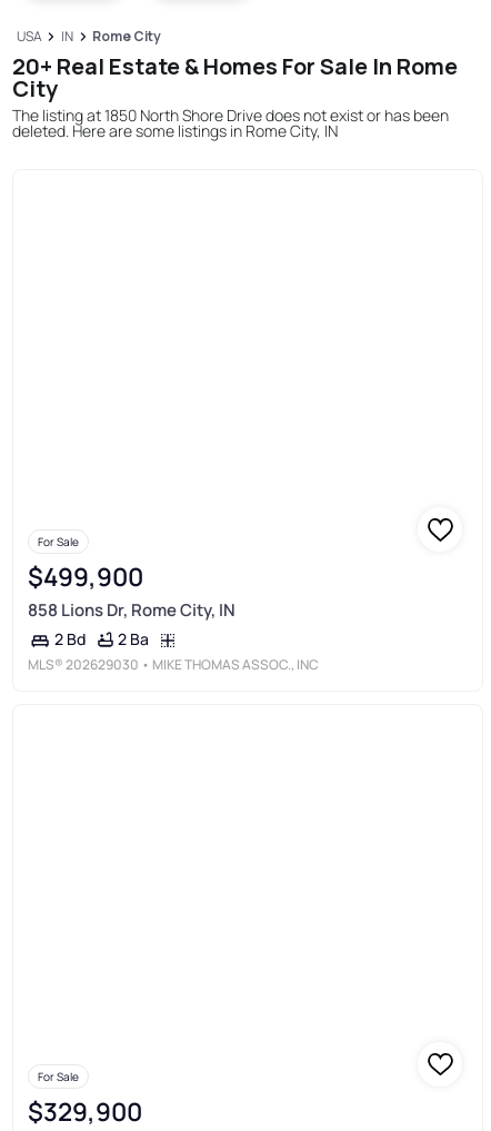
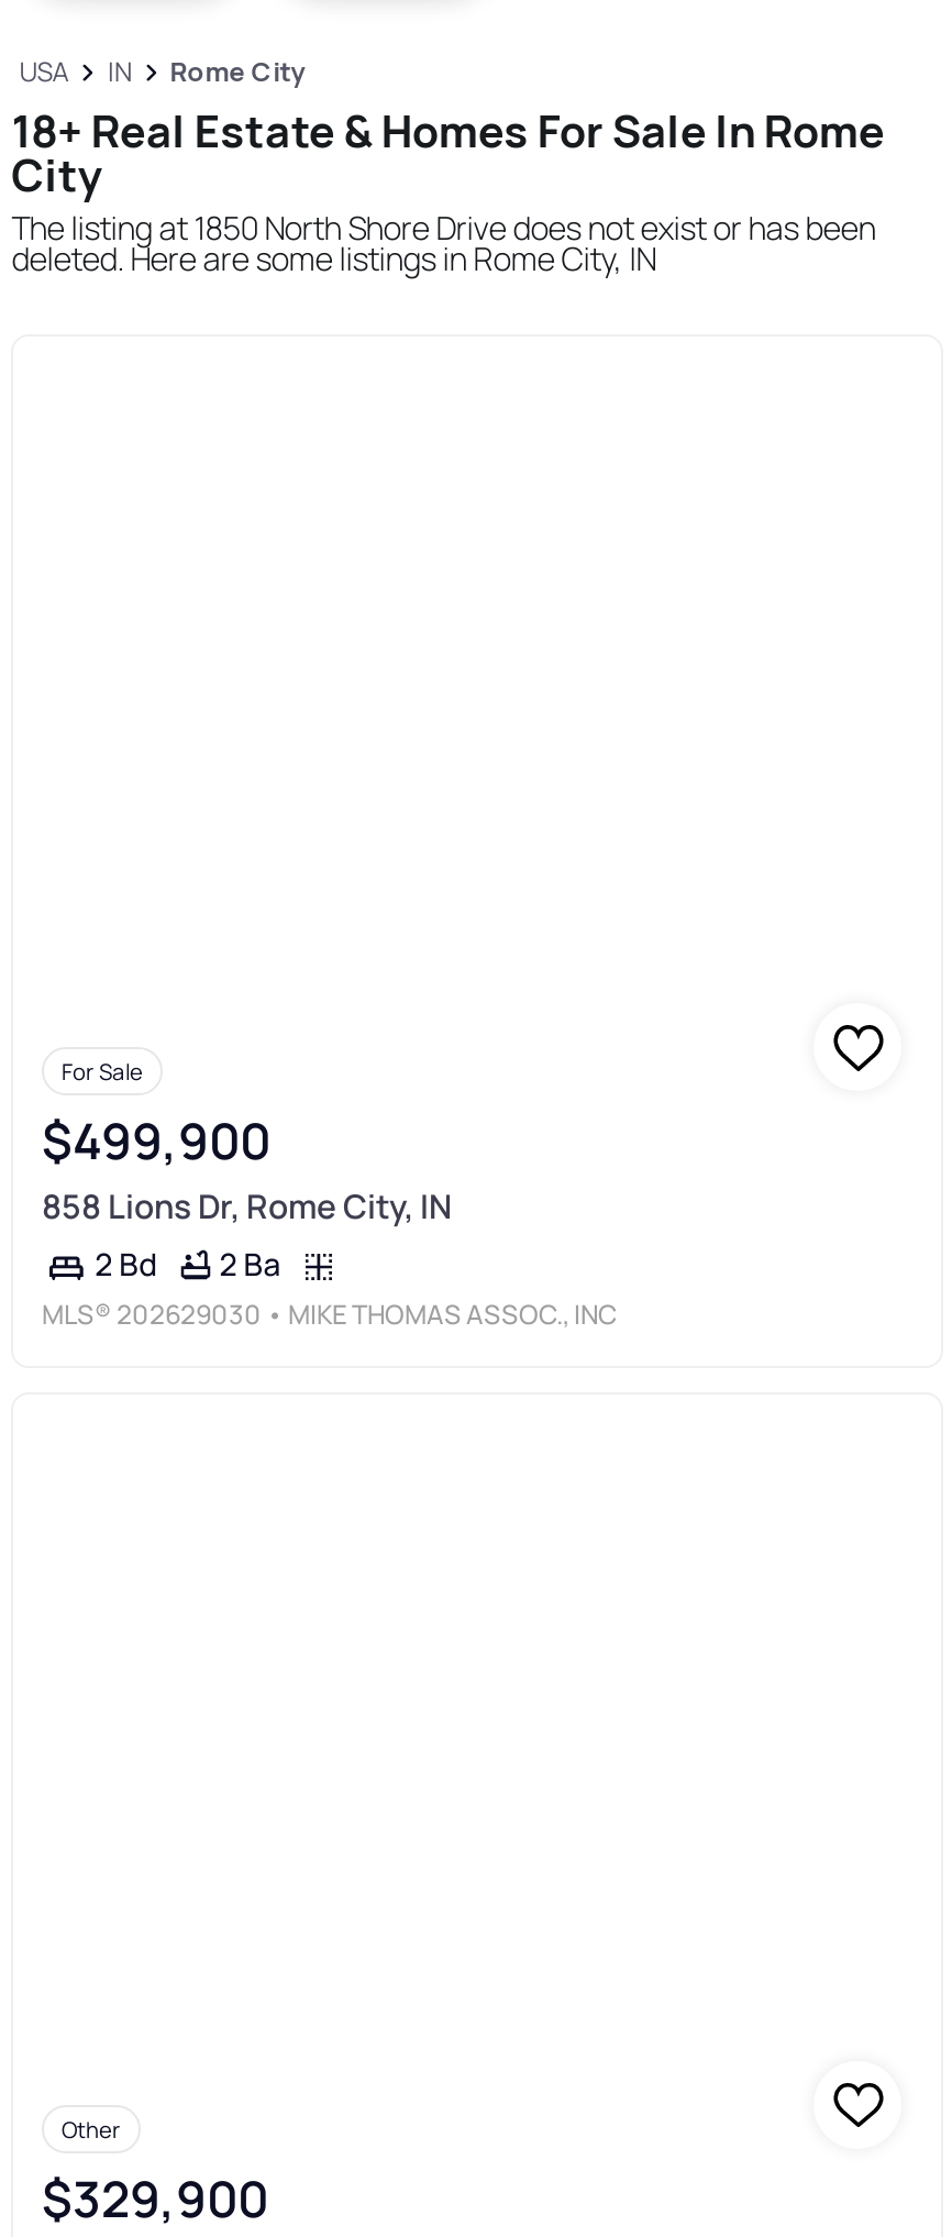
- 20+ Real Estate & Homes For Sale In Rome
+ 18+ Real Estate & Homes For Sale In Rome

- For Sale
+ Other
